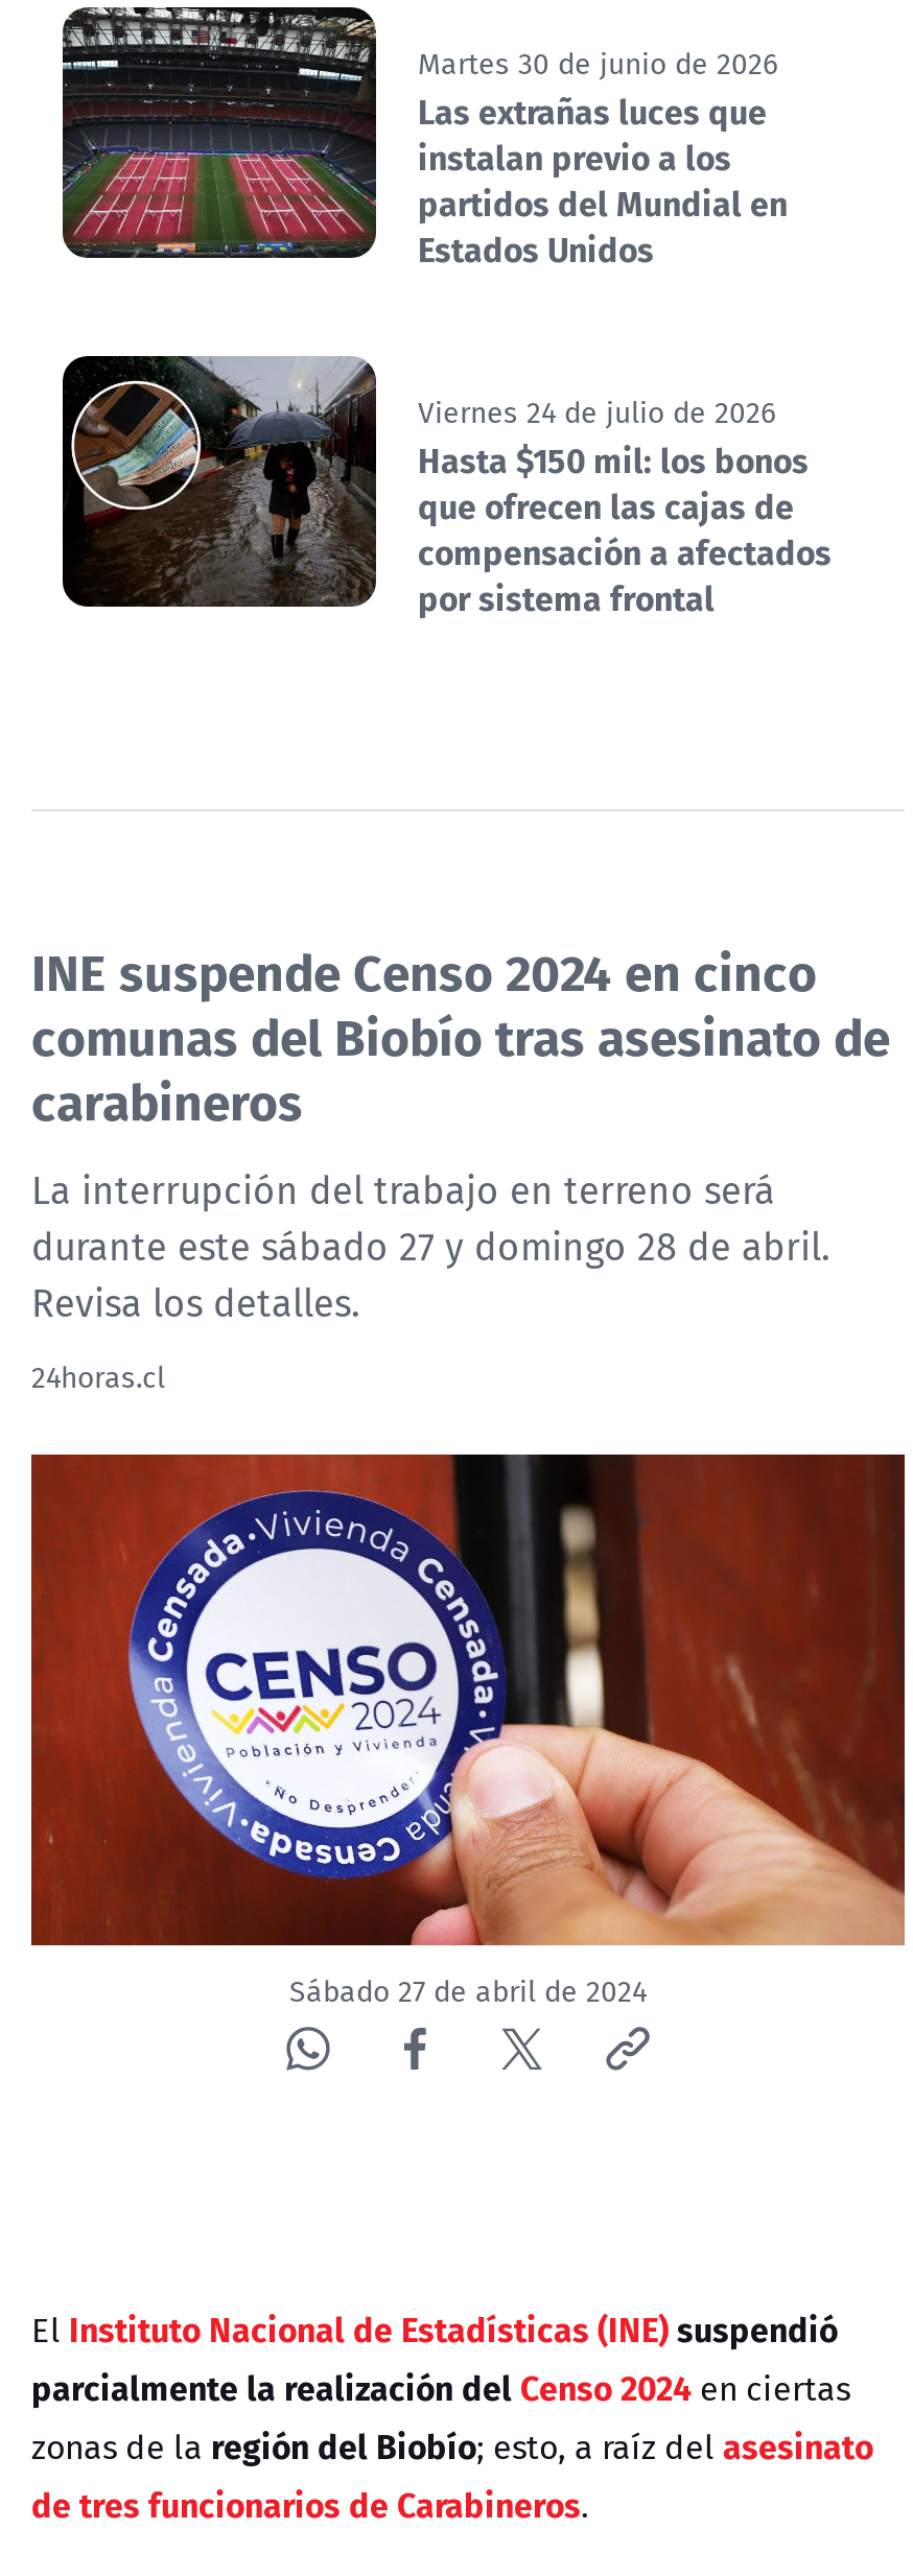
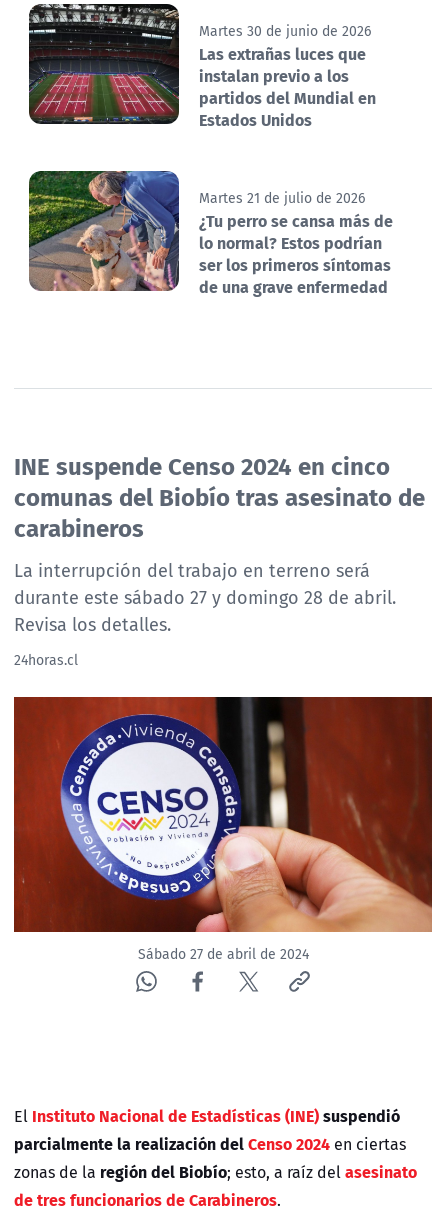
- [image]
- Viernes 24 de julio de 2026
- Hasta $150 mil: los bonos
- que ofrecen las cajas de
- compensación a afectados
- por sistema frontal
+ [image]
+ Martes 21 de julio de 2026
+ ¿Tu perro se cansa más de
+ lo normal? Estos podrían
+ ser los primeros síntomas
+ de una grave enfermedad
